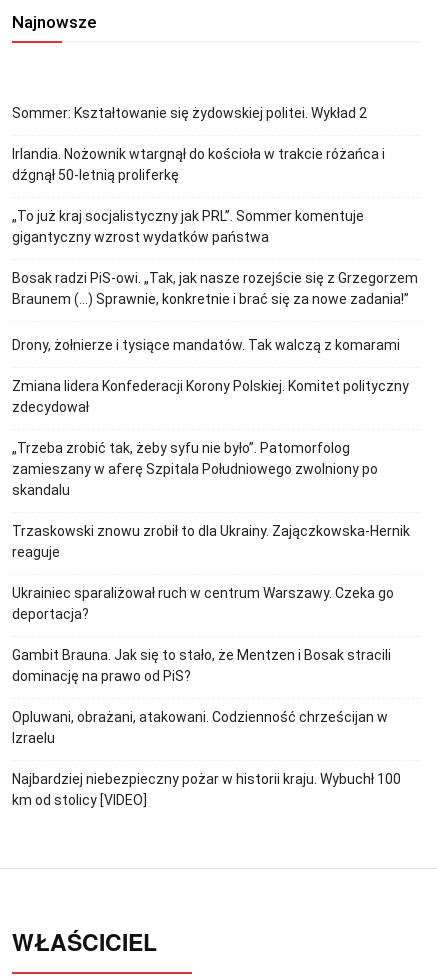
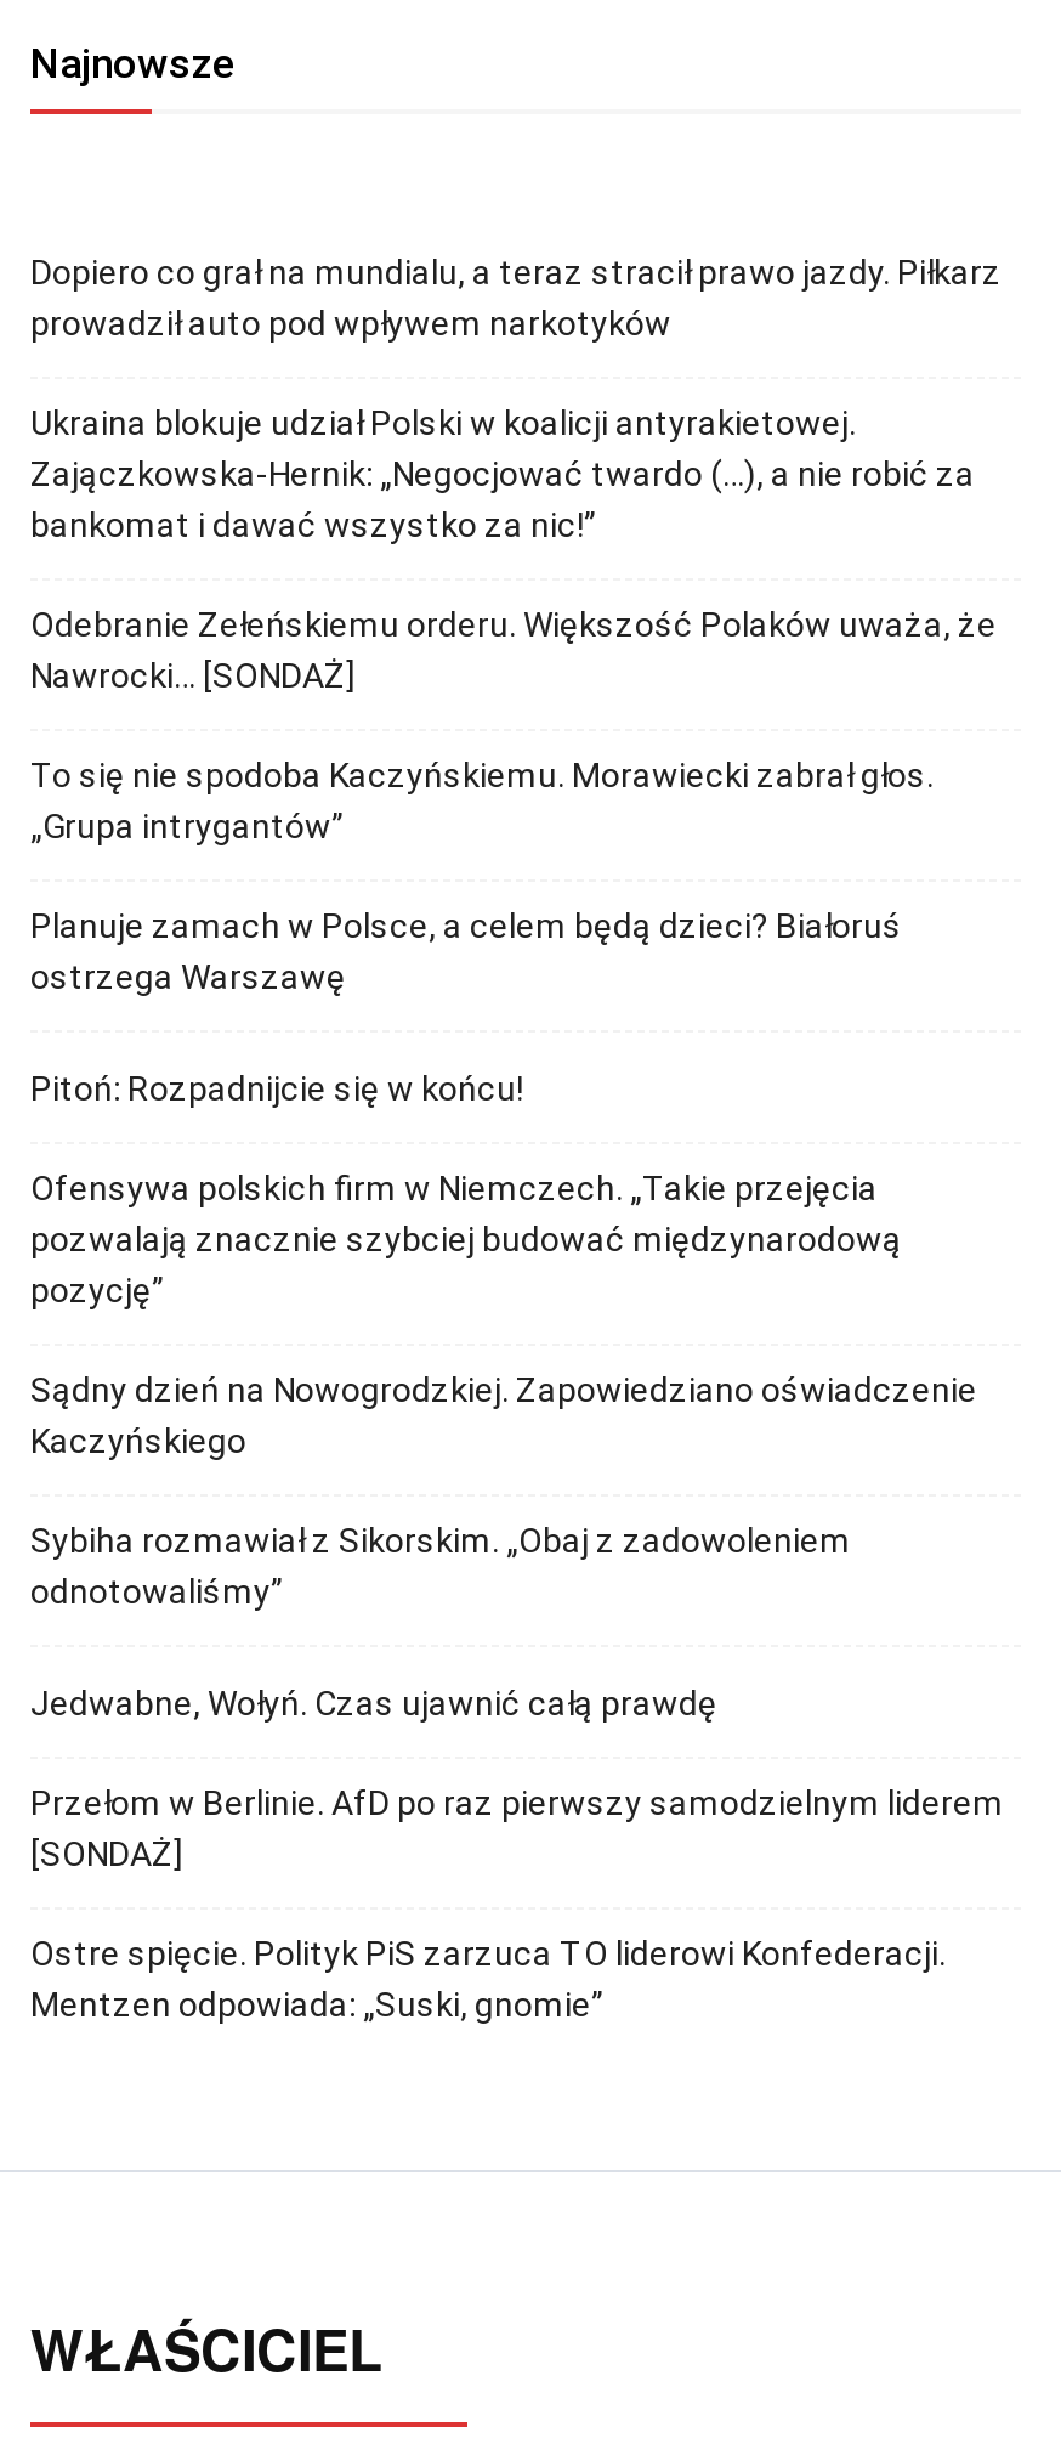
- Sommer: Kształtowanie się żydowskiej politei. Wykład 2
+ Dopiero co grał na mundialu, a teraz stracił prawo jazdy. Piłkarz
+ prowadził auto pod wpływem narkotyków

- Irlandia. Nożownik wtargnął do kościoła w trakcie różańca i
- dźgnął 50-letnią proliferkę
+ Ukraina blokuje udział Polski w koalicji antyrakietowej.
+ Zajączkowska-Hernik: „Negocjować twardo (…), a nie robić za
+ bankomat i dawać wszystko za nic!”

- „To już kraj socjalistyczny jak PRL”. Sommer komentuje
- gigantyczny wzrost wydatków państwa
+ Odebranie Zełeńskiemu orderu. Większość Polaków uważa, że
+ Nawrocki… [SONDAŻ]

- Bosak radzi PiS-owi. „Tak, jak nasze rozejście się z Grzegorzem
- Braunem (…) Sprawnie, konkretnie i brać się za nowe zadania!”
+ To się nie spodoba Kaczyńskiemu. Morawiecki zabrał głos.
+ „Grupa intrygantów”

- Drony, żołnierze i tysiące mandatów. Tak walczą z komarami
+ Planuje zamach w Polsce, a celem będą dzieci? Białoruś
+ ostrzega Warszawę

- Zmiana lidera Konfederacji Korony Polskiej. Komitet polityczny
- zdecydował
+ Pitoń: Rozpadnijcie się w końcu!

- „Trzeba zrobić tak, żeby syfu nie było”. Patomorfolog
- zamieszany w aferę Szpitala Południowego zwolniony po
- skandalu
+ Ofensywa polskich firm w Niemczech. „Takie przejęcia
+ pozwalają znacznie szybciej budować międzynarodową
+ pozycję”

- Trzaskowski znowu zrobił to dla Ukrainy. Zajączkowska-Hernik
- reaguje
+ Sądny dzień na Nowogrodzkiej. Zapowiedziano oświadczenie
+ Kaczyńskiego

- Ukrainiec sparaliżował ruch w centrum Warszawy. Czeka go
- deportacja?
+ Sybiha rozmawiał z Sikorskim. „Obaj z zadowoleniem
+ odnotowaliśmy”

- Gambit Brauna. Jak się to stało, że Mentzen i Bosak stracili
- dominację na prawo od PiS?
+ Jedwabne, Wołyń. Czas ujawnić całą prawdę

- Opluwani, obrażani, atakowani. Codzienność chrześcijan w
- Izraelu
+ Przełom w Berlinie. AfD po raz pierwszy samodzielnym liderem
+ [SONDAŻ]

- Najbardziej niebezpieczny pożar w historii kraju. Wybuchł 100
- km od stolicy [VIDEO]
+ Ostre spięcie. Polityk PiS zarzuca TO liderowi Konfederacji.
+ Mentzen odpowiada: „Suski, gnomie”
